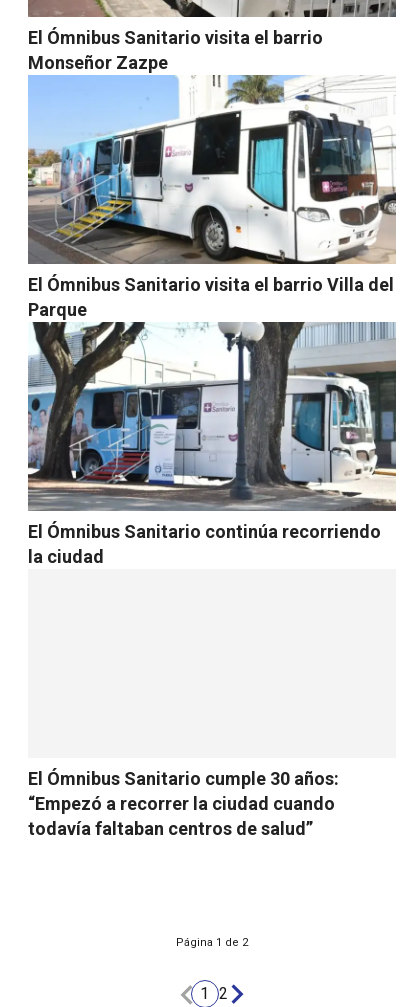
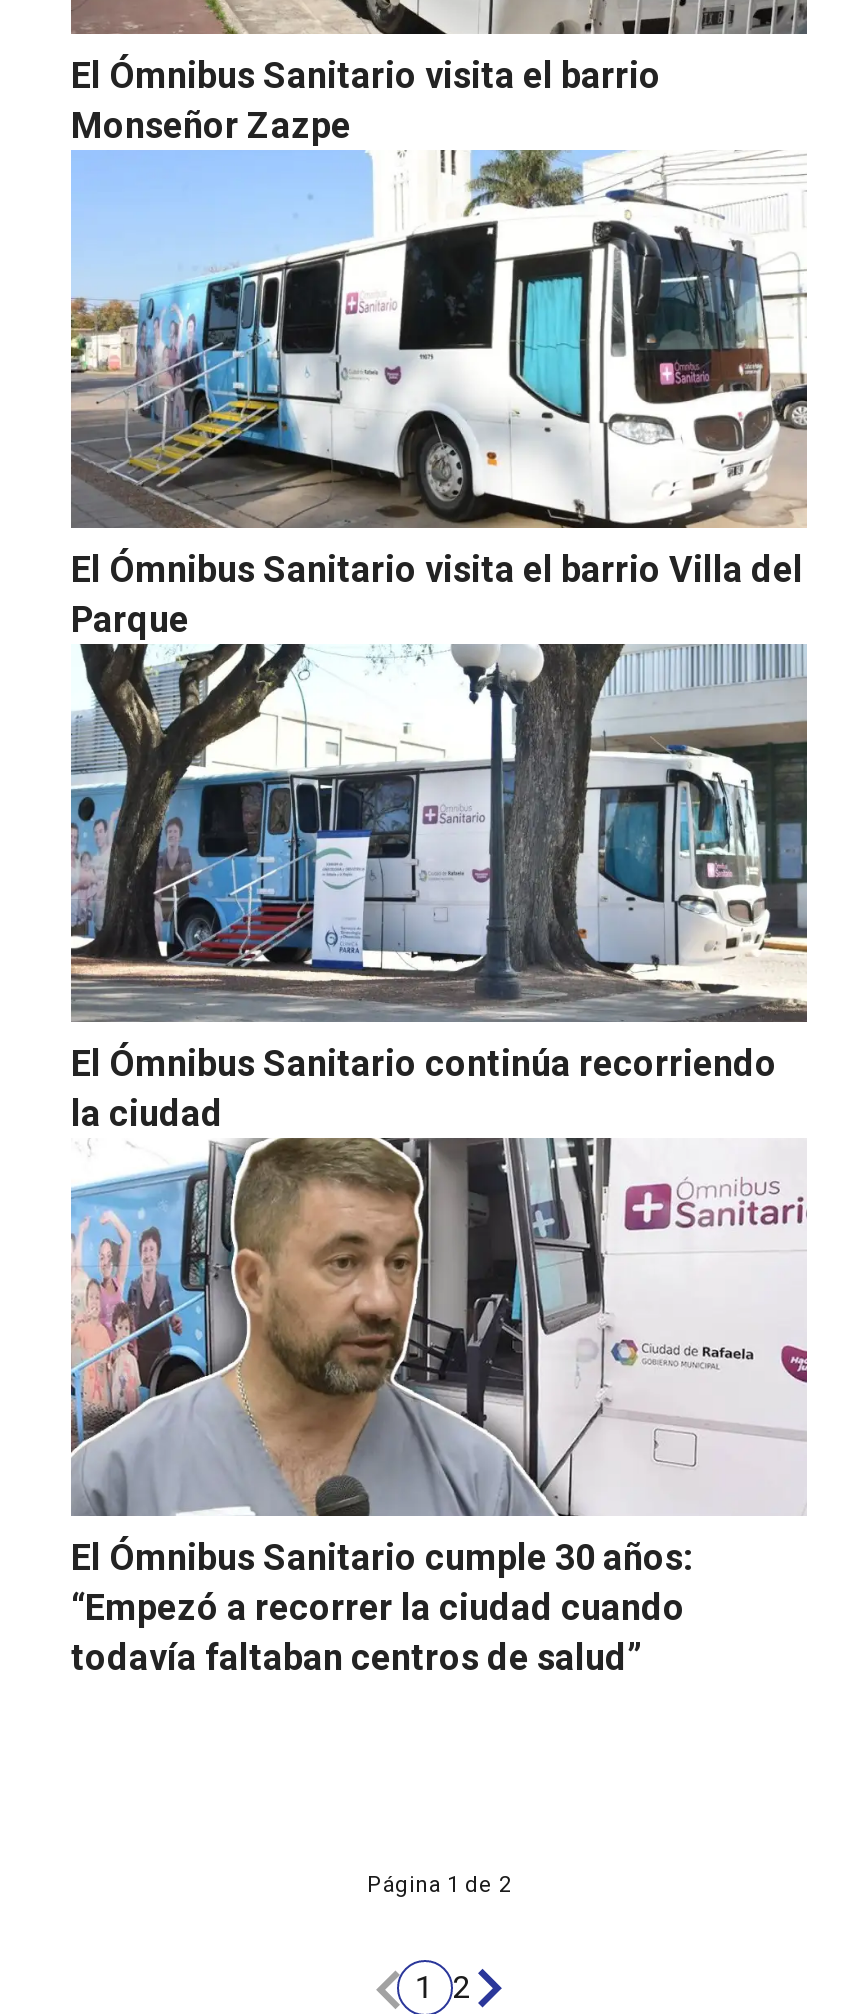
+ [image]
